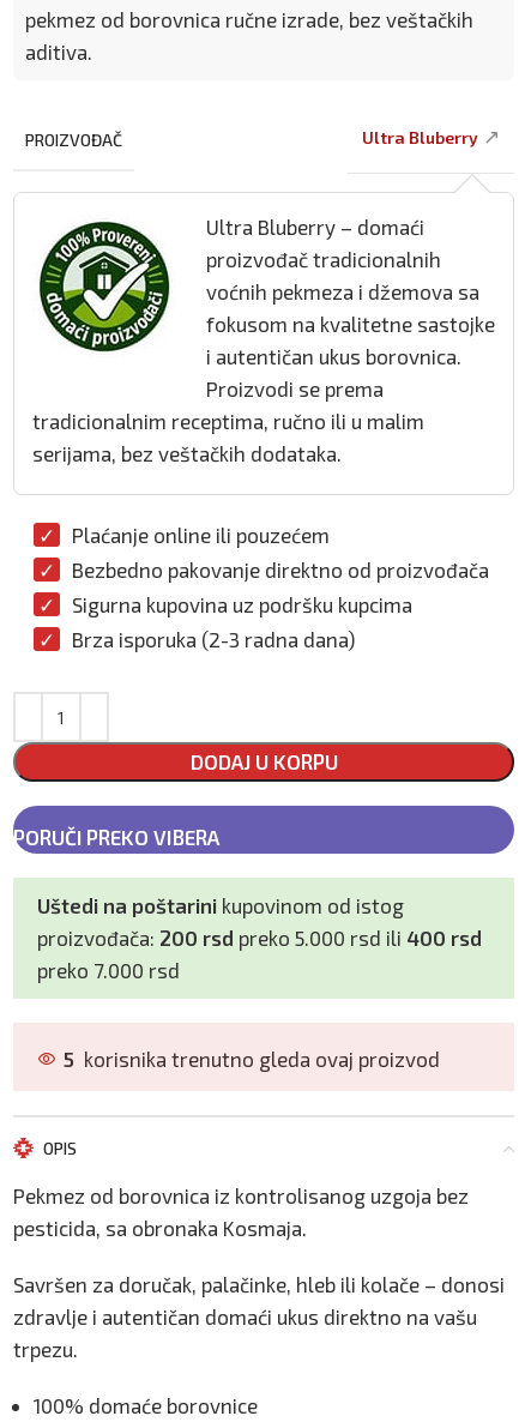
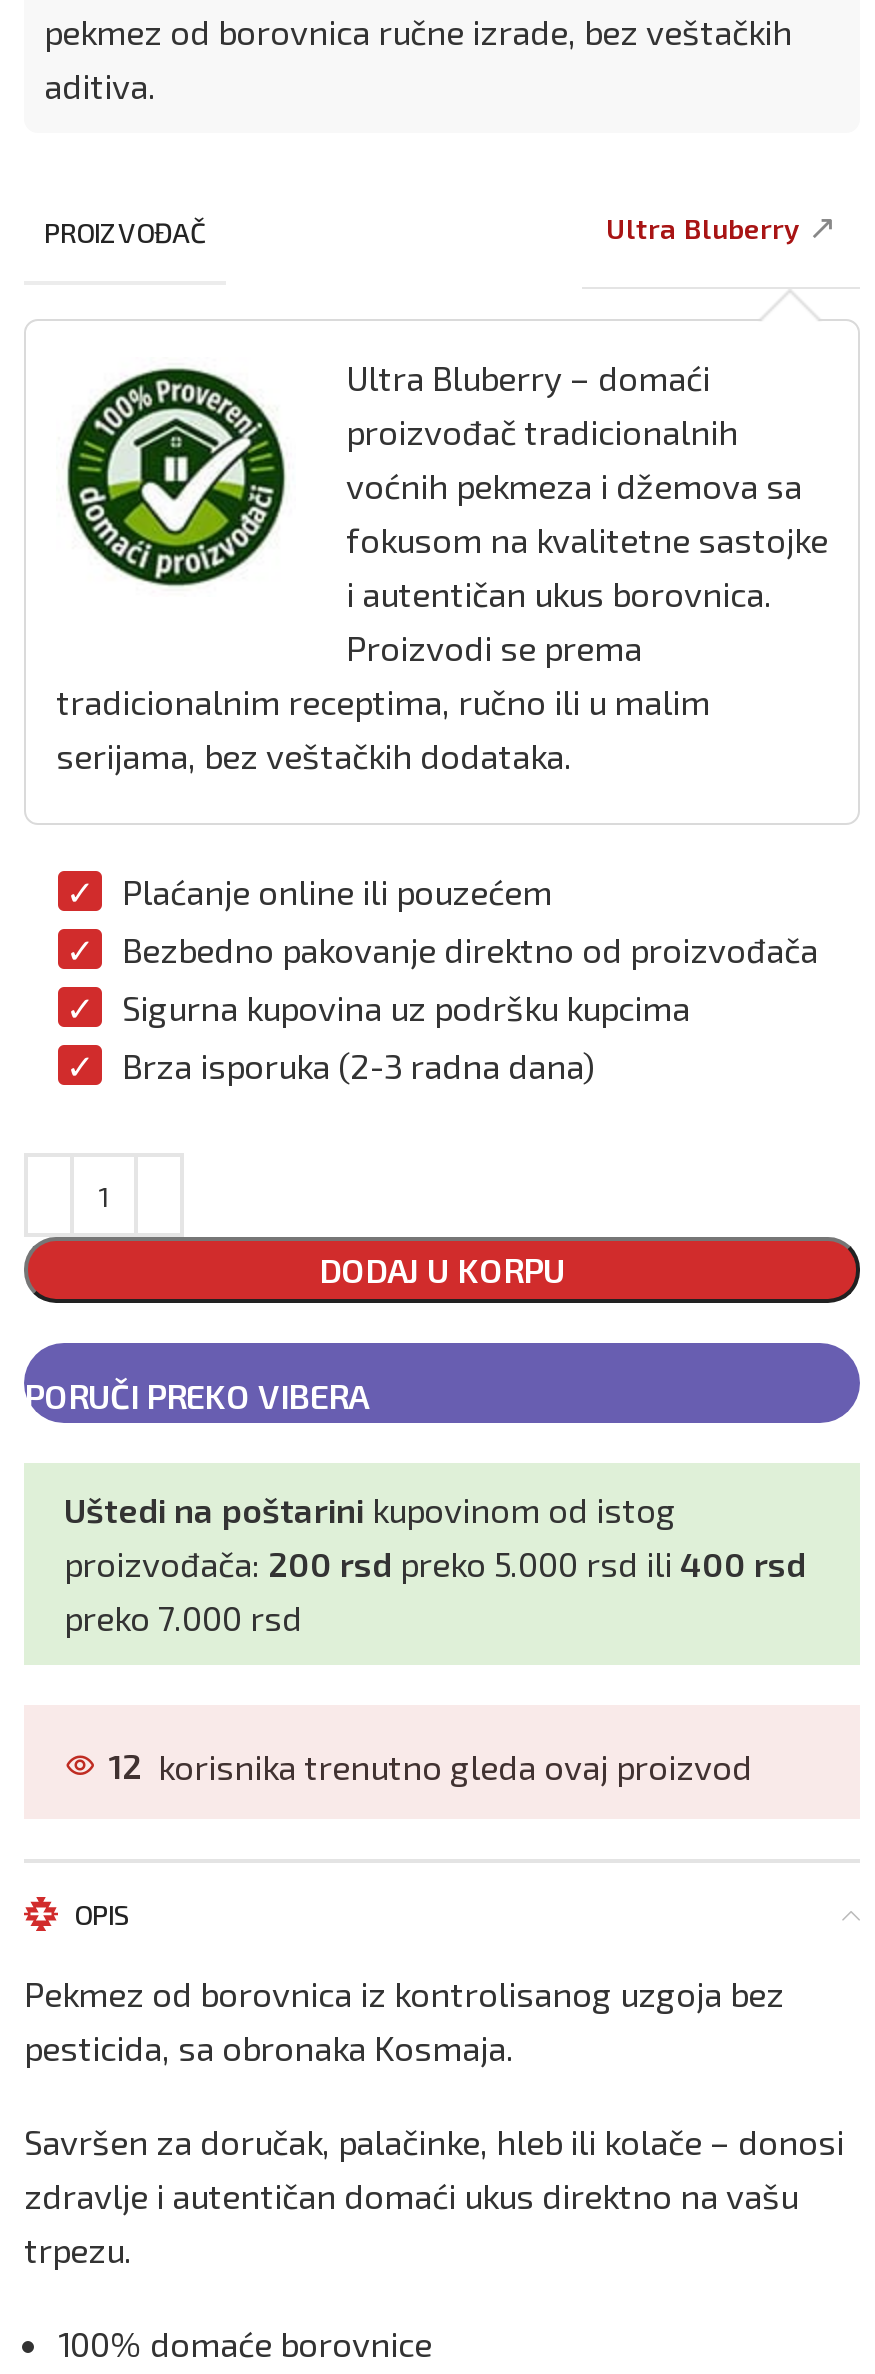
- 5 korisnika trenutno gleda ovaj proizvod
+ 12 korisnika trenutno gleda ovaj proizvod
